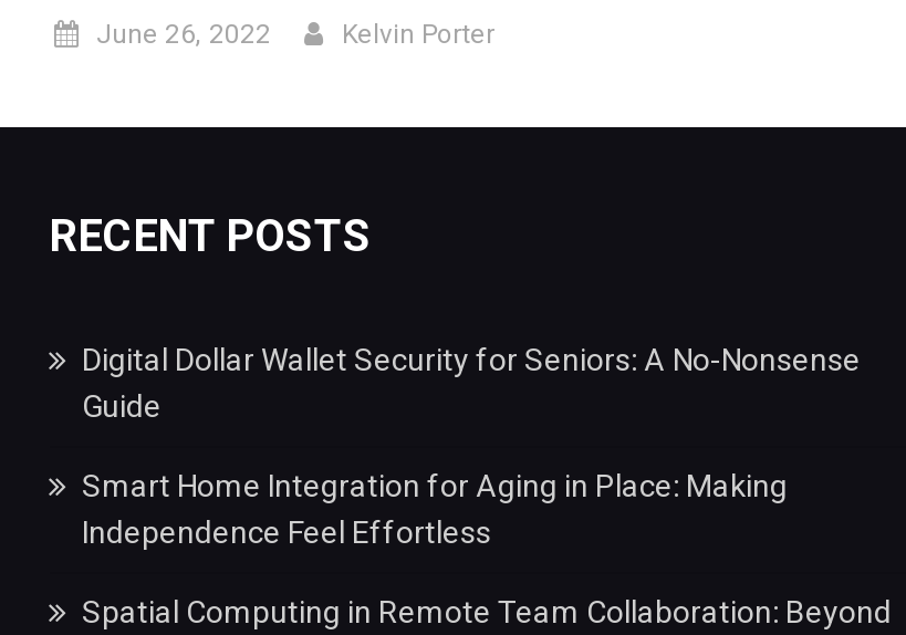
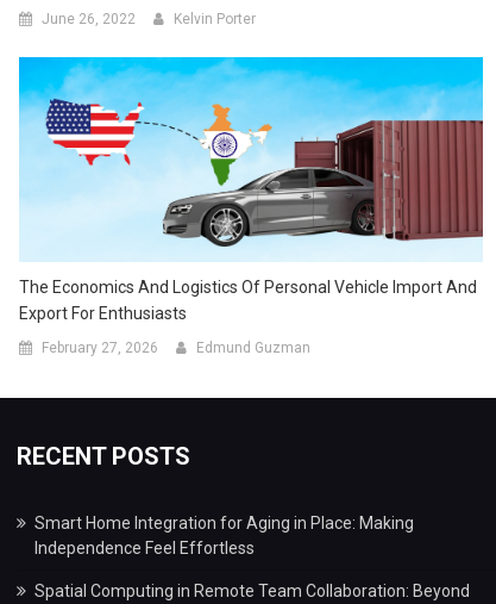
+ [image]
+ The Economics And Logistics Of Personal Vehicle Import And
+ Export For Enthusiasts
+ February 27, 2026
+ Edmund Guzman

moved down: RECENT POSTS

- Digital Dollar Wallet Security for Seniors: A No-Nonsense
- Guide
